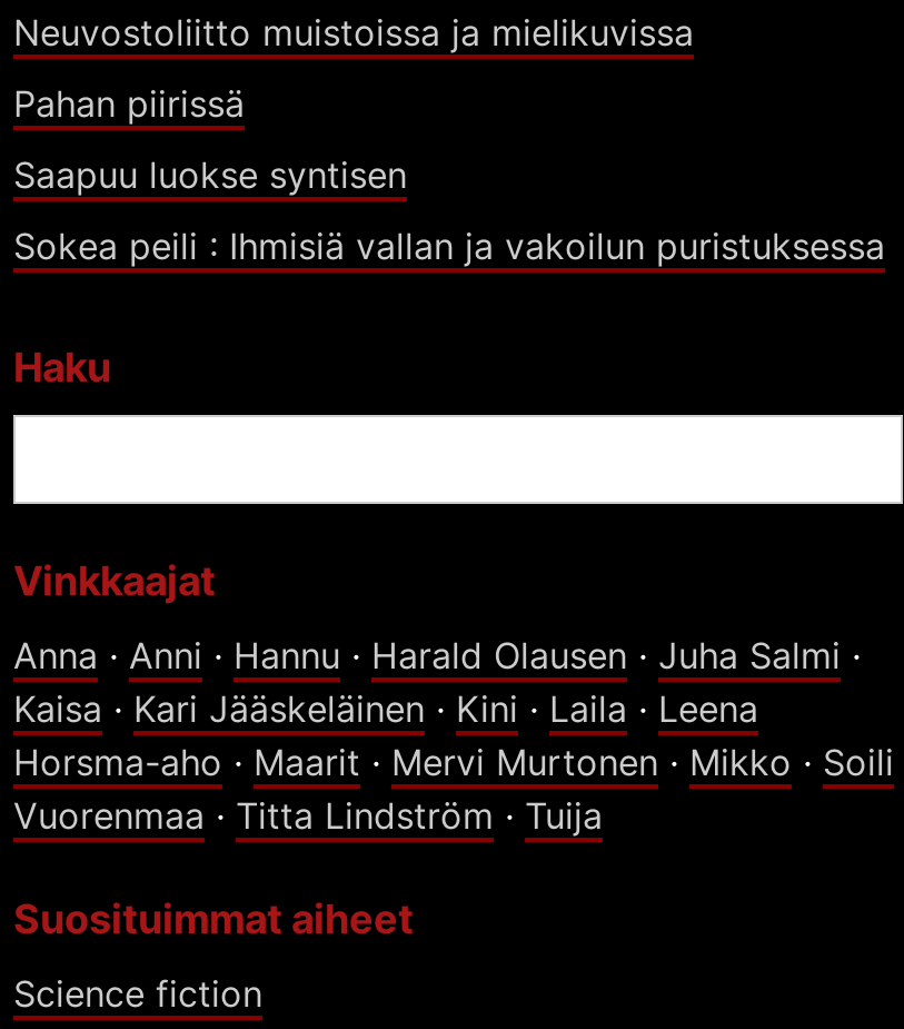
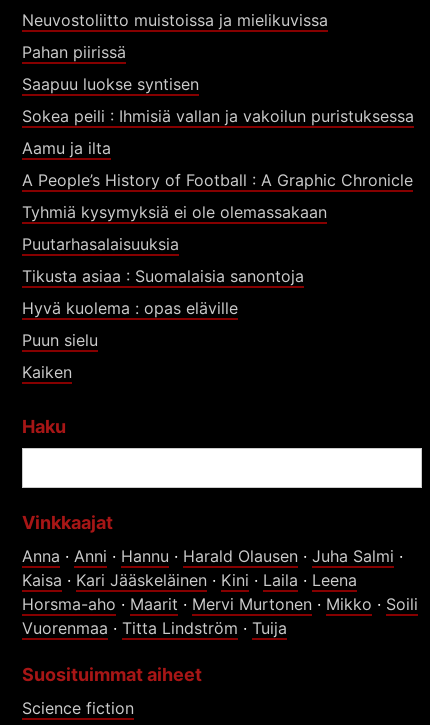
+ Aamu ja ilta
+ A People’s History of Football : A Graphic Chronicle
+ Tyhmiä kysymyksiä ei ole olemassakaan
+ Puutarhasalaisuuksia
+ Tikusta asiaa : Suomalaisia sanontoja
+ Hyvä kuolema : opas eläville
+ Puun sielu
+ Kaiken
